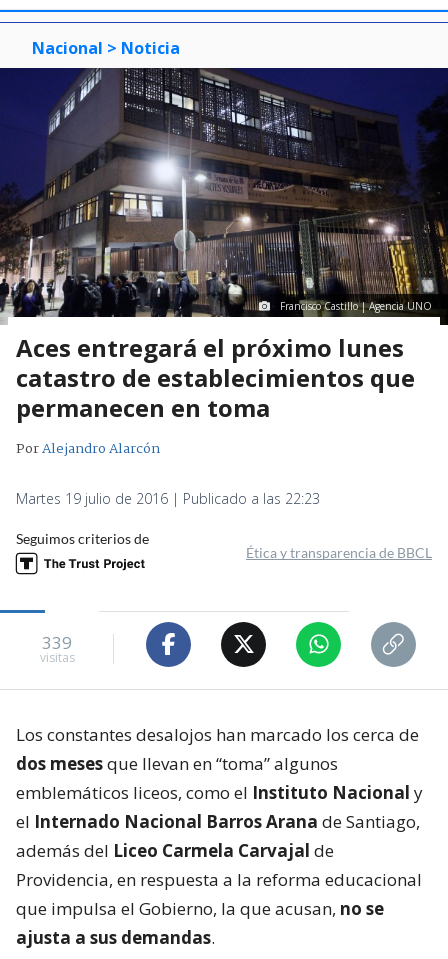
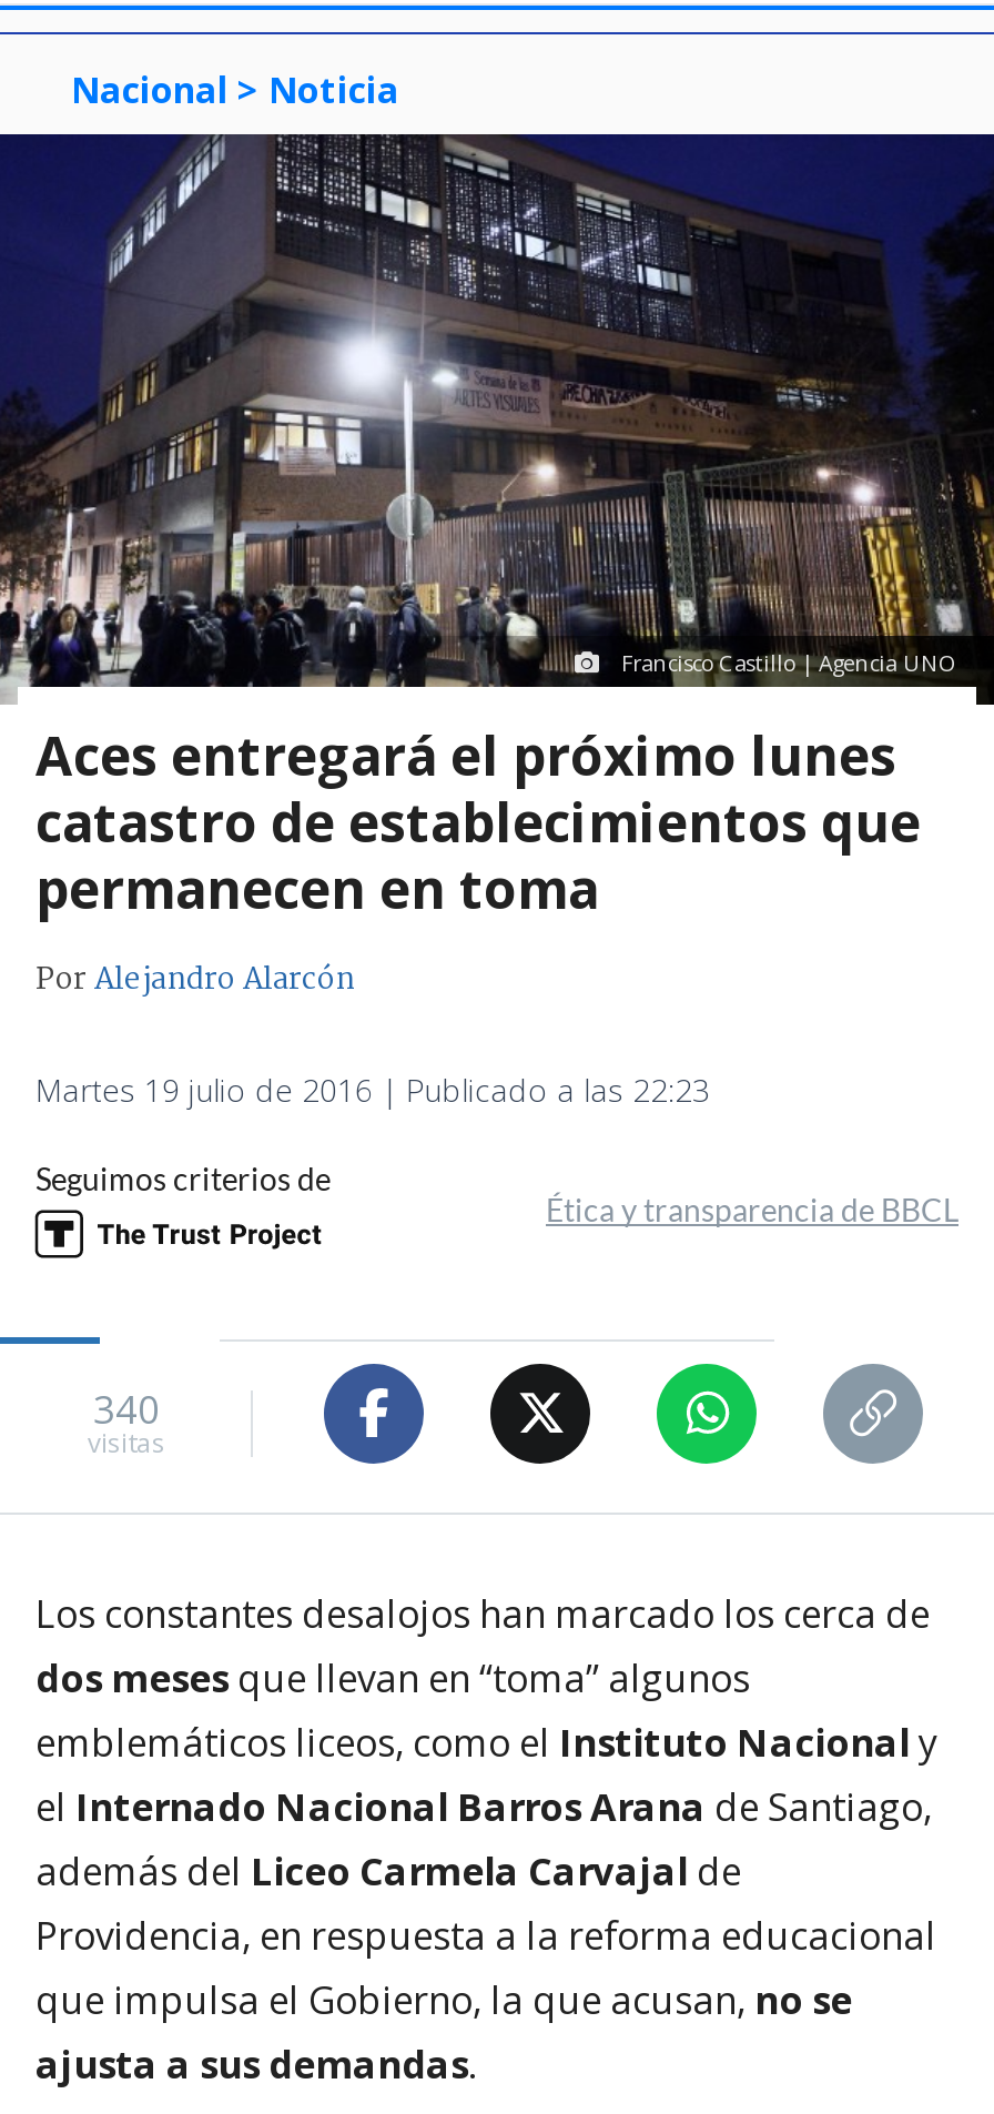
- 339
+ 340
